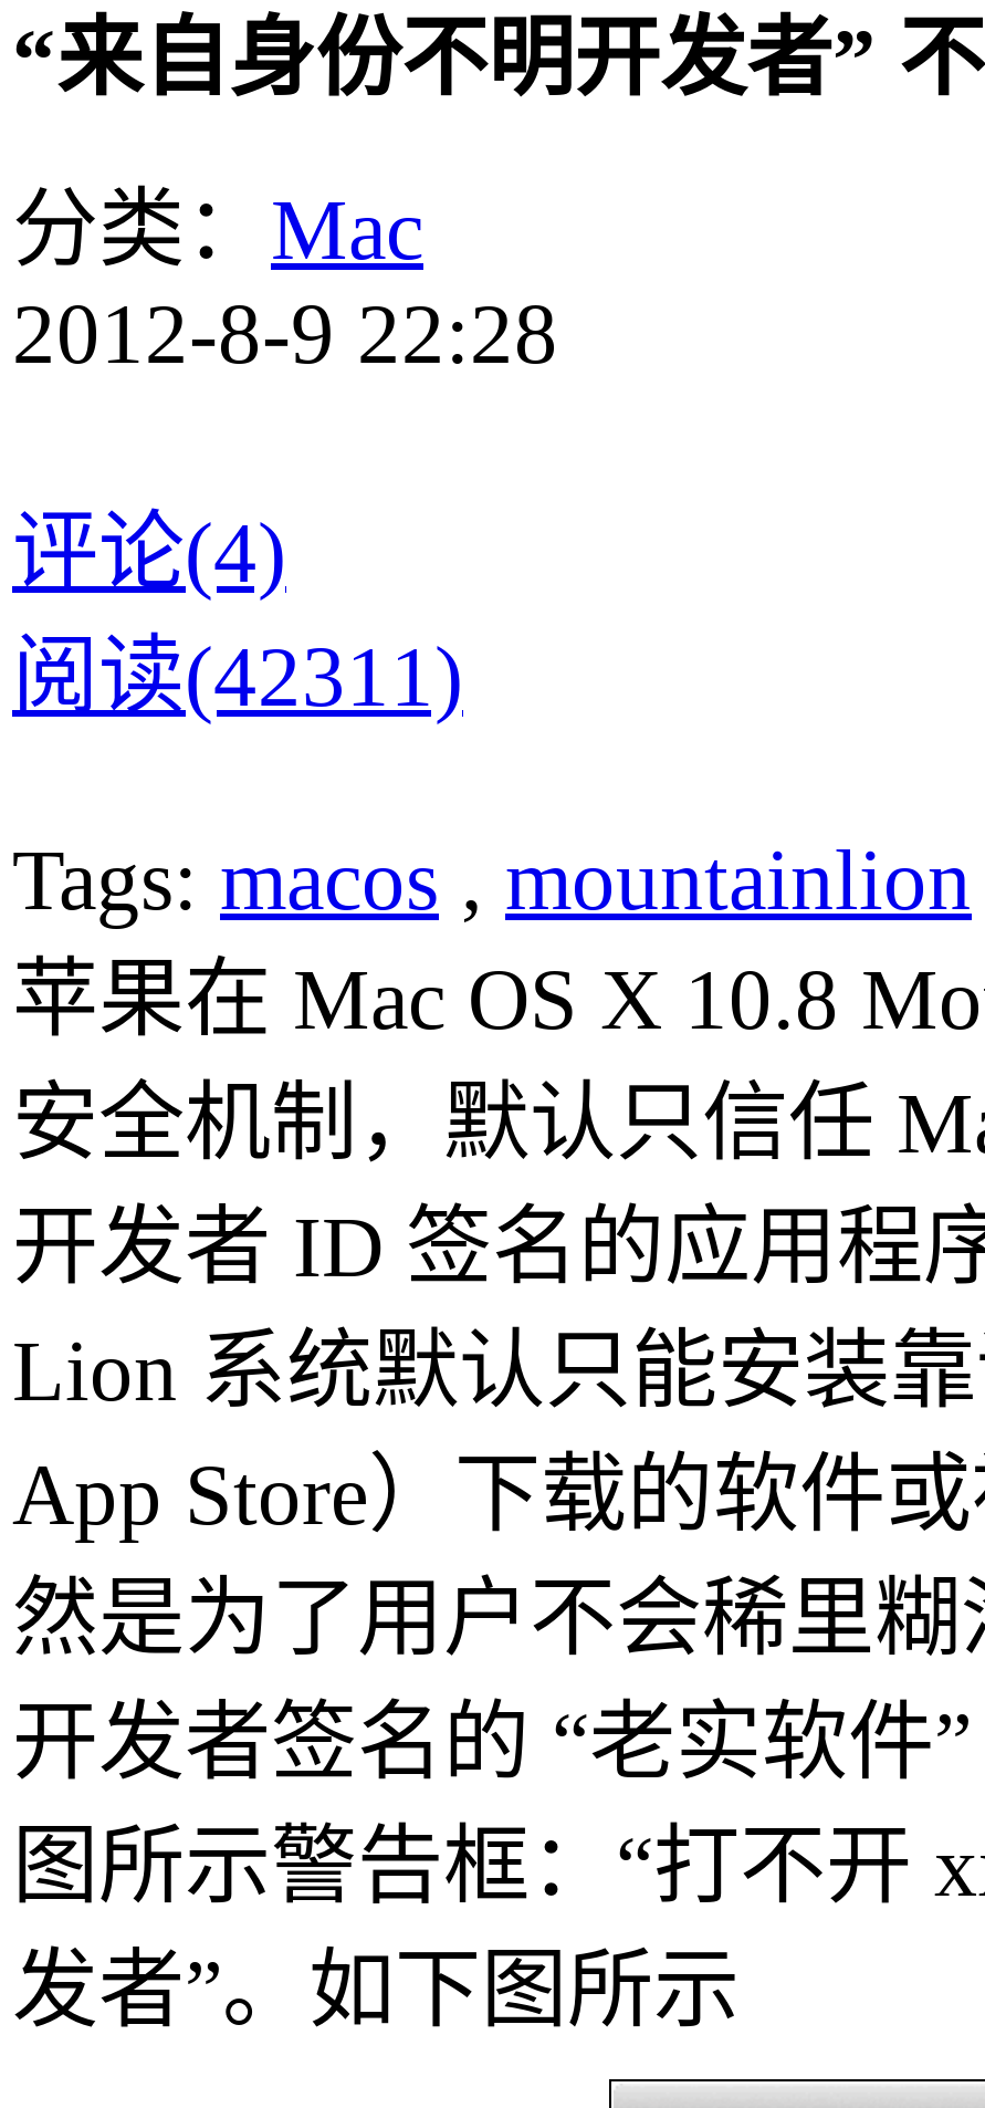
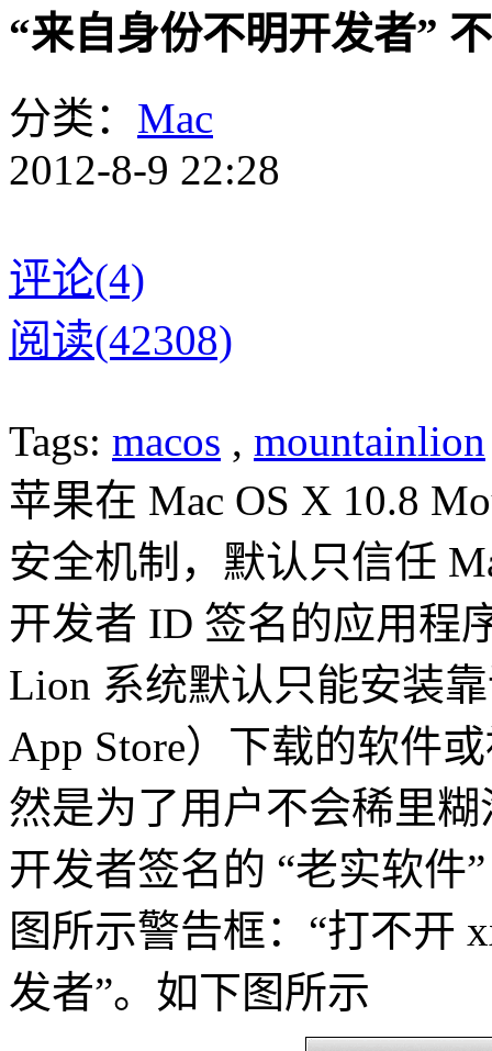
- 阅读(42311)
+ 阅读(42308)
